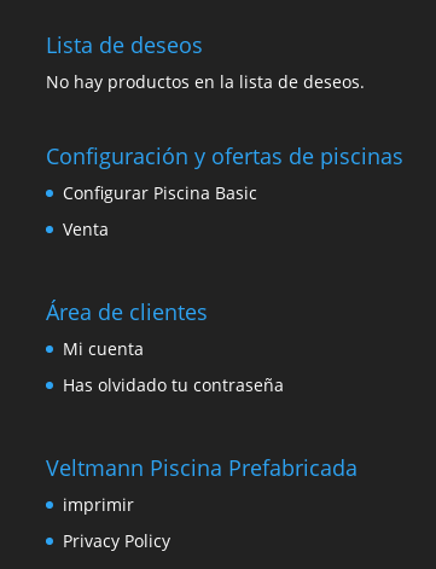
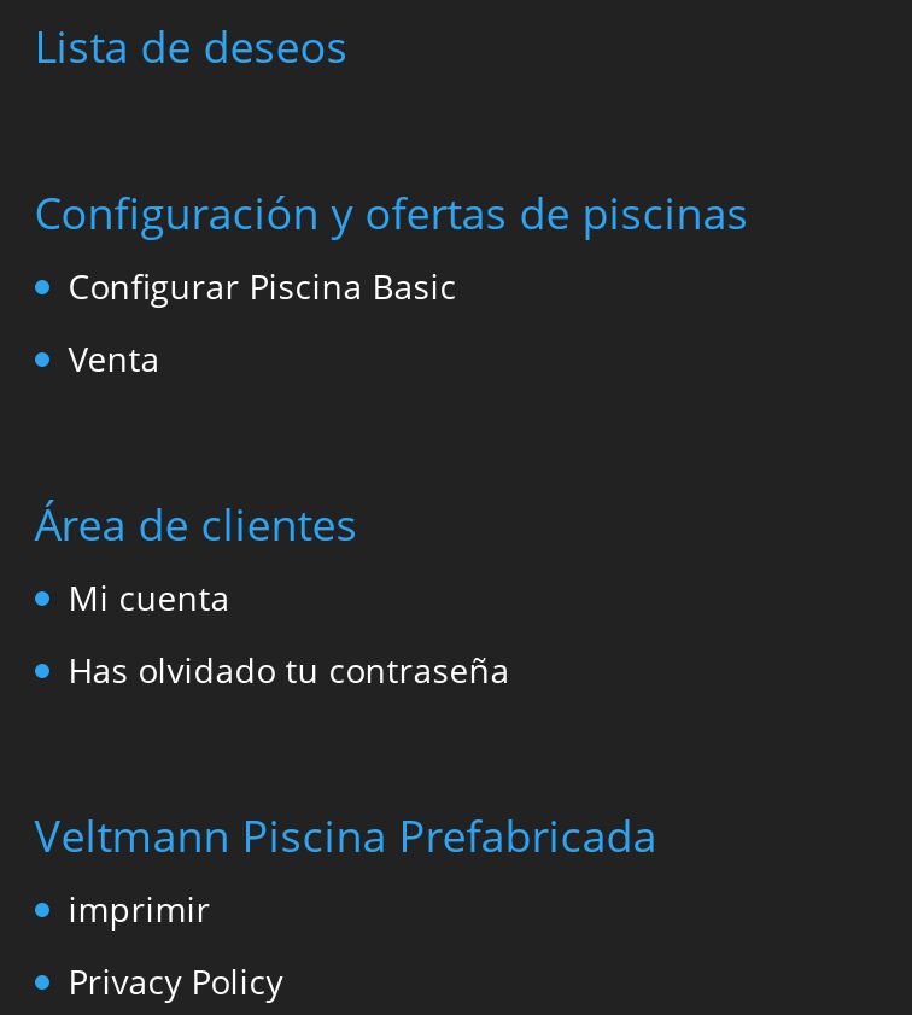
- No hay productos en la lista de deseos.
